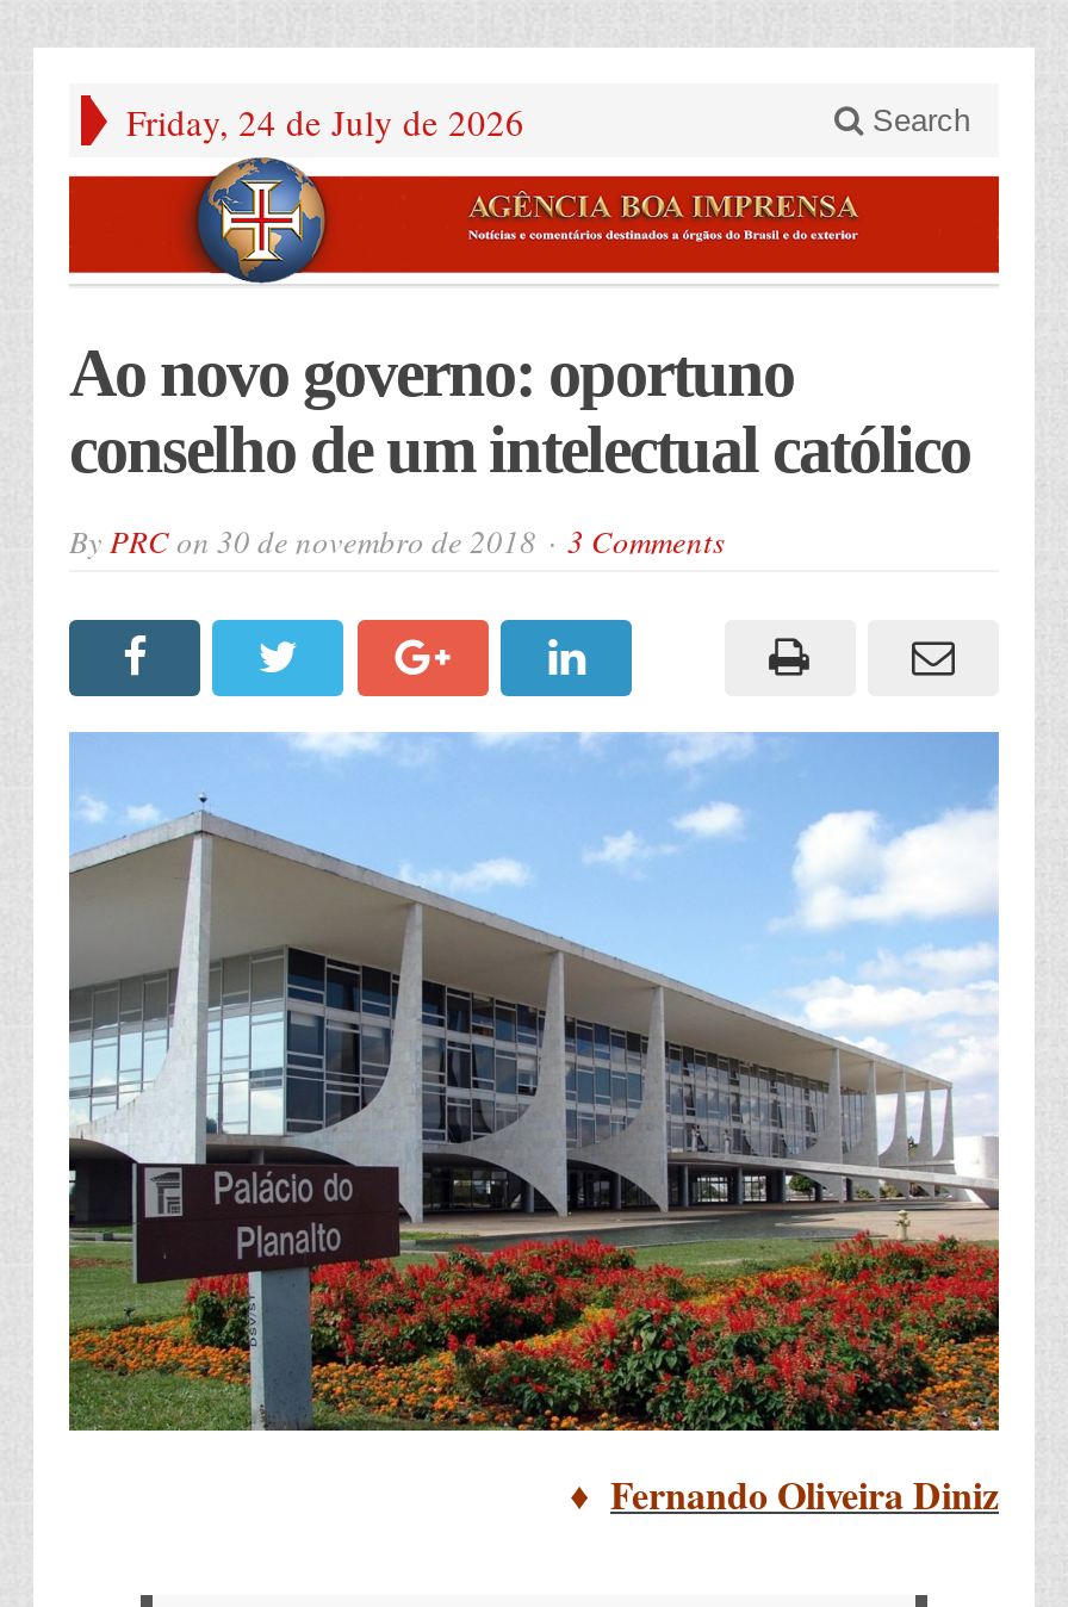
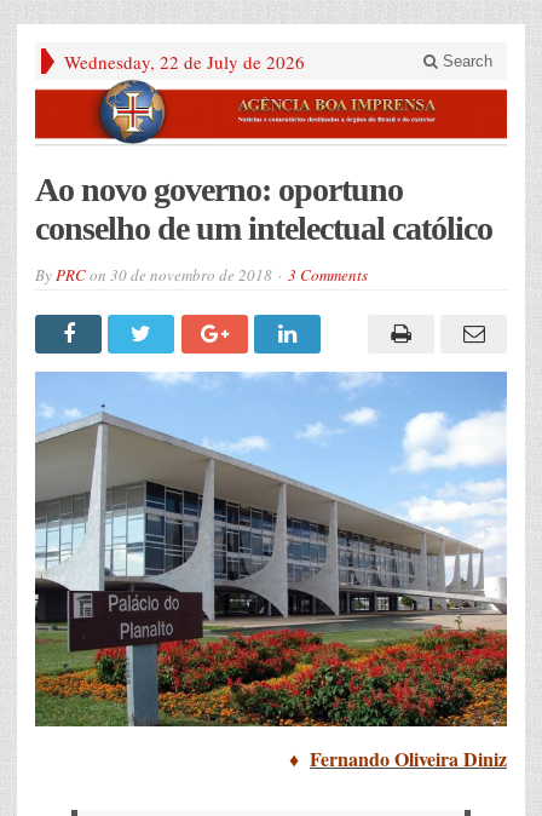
- Friday, 24 de July de 2026
+ Wednesday, 22 de July de 2026
